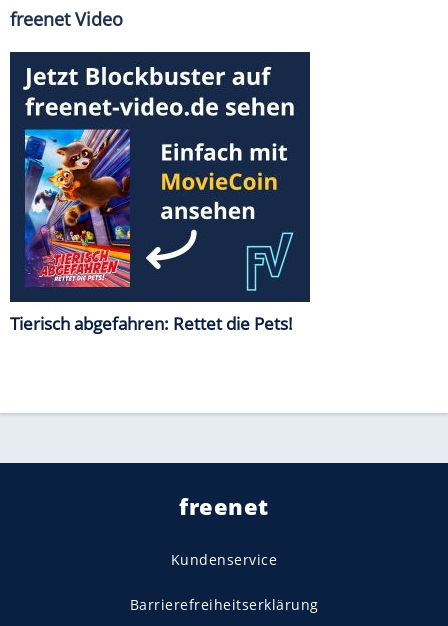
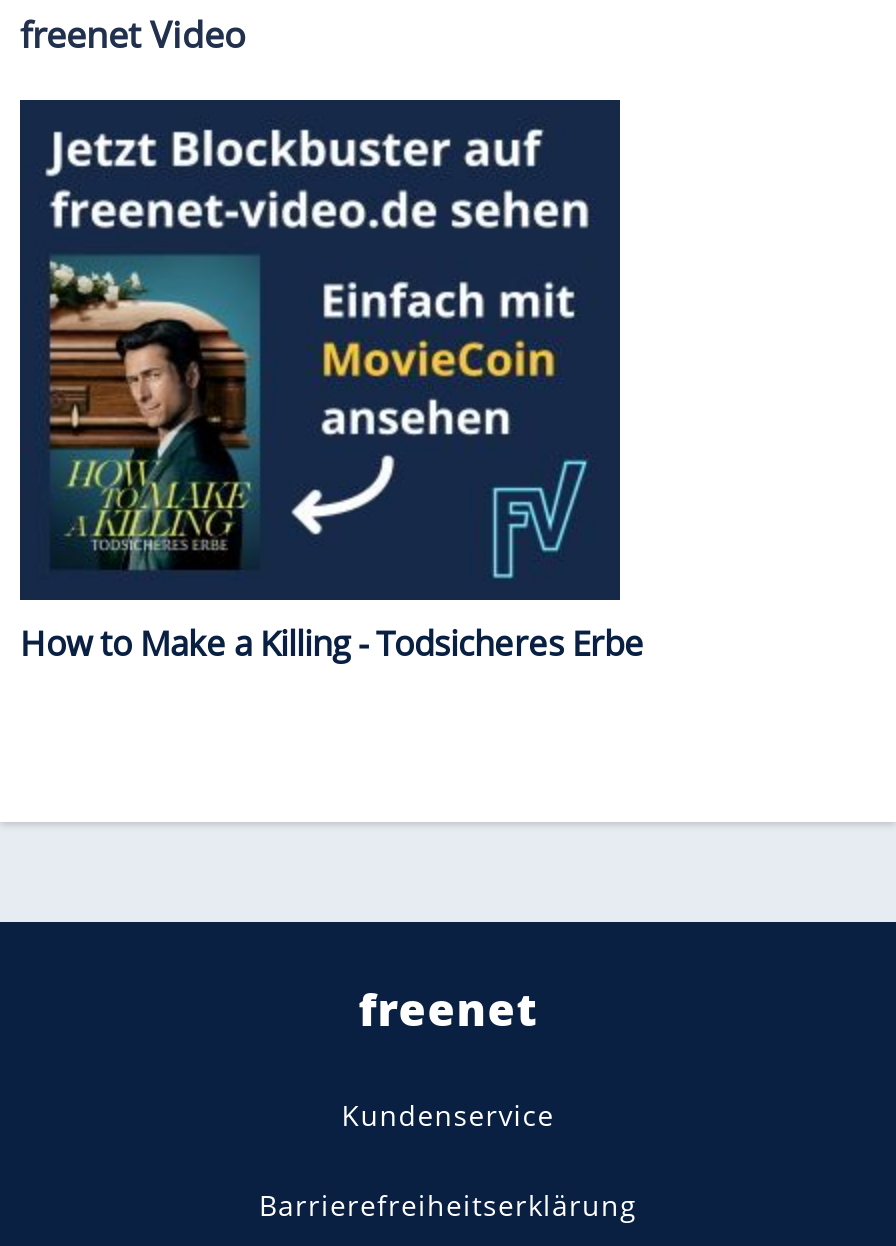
- [image]
- Tierisch abgefahren: Rettet die Pets!
+ [image]
+ How to Make a Killing - Todsicheres Erbe
